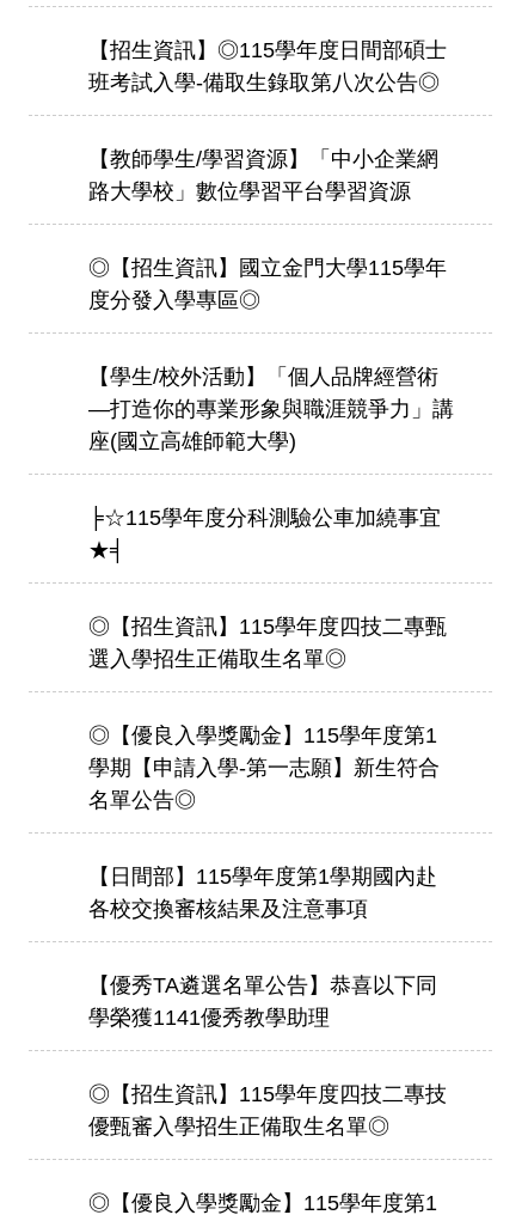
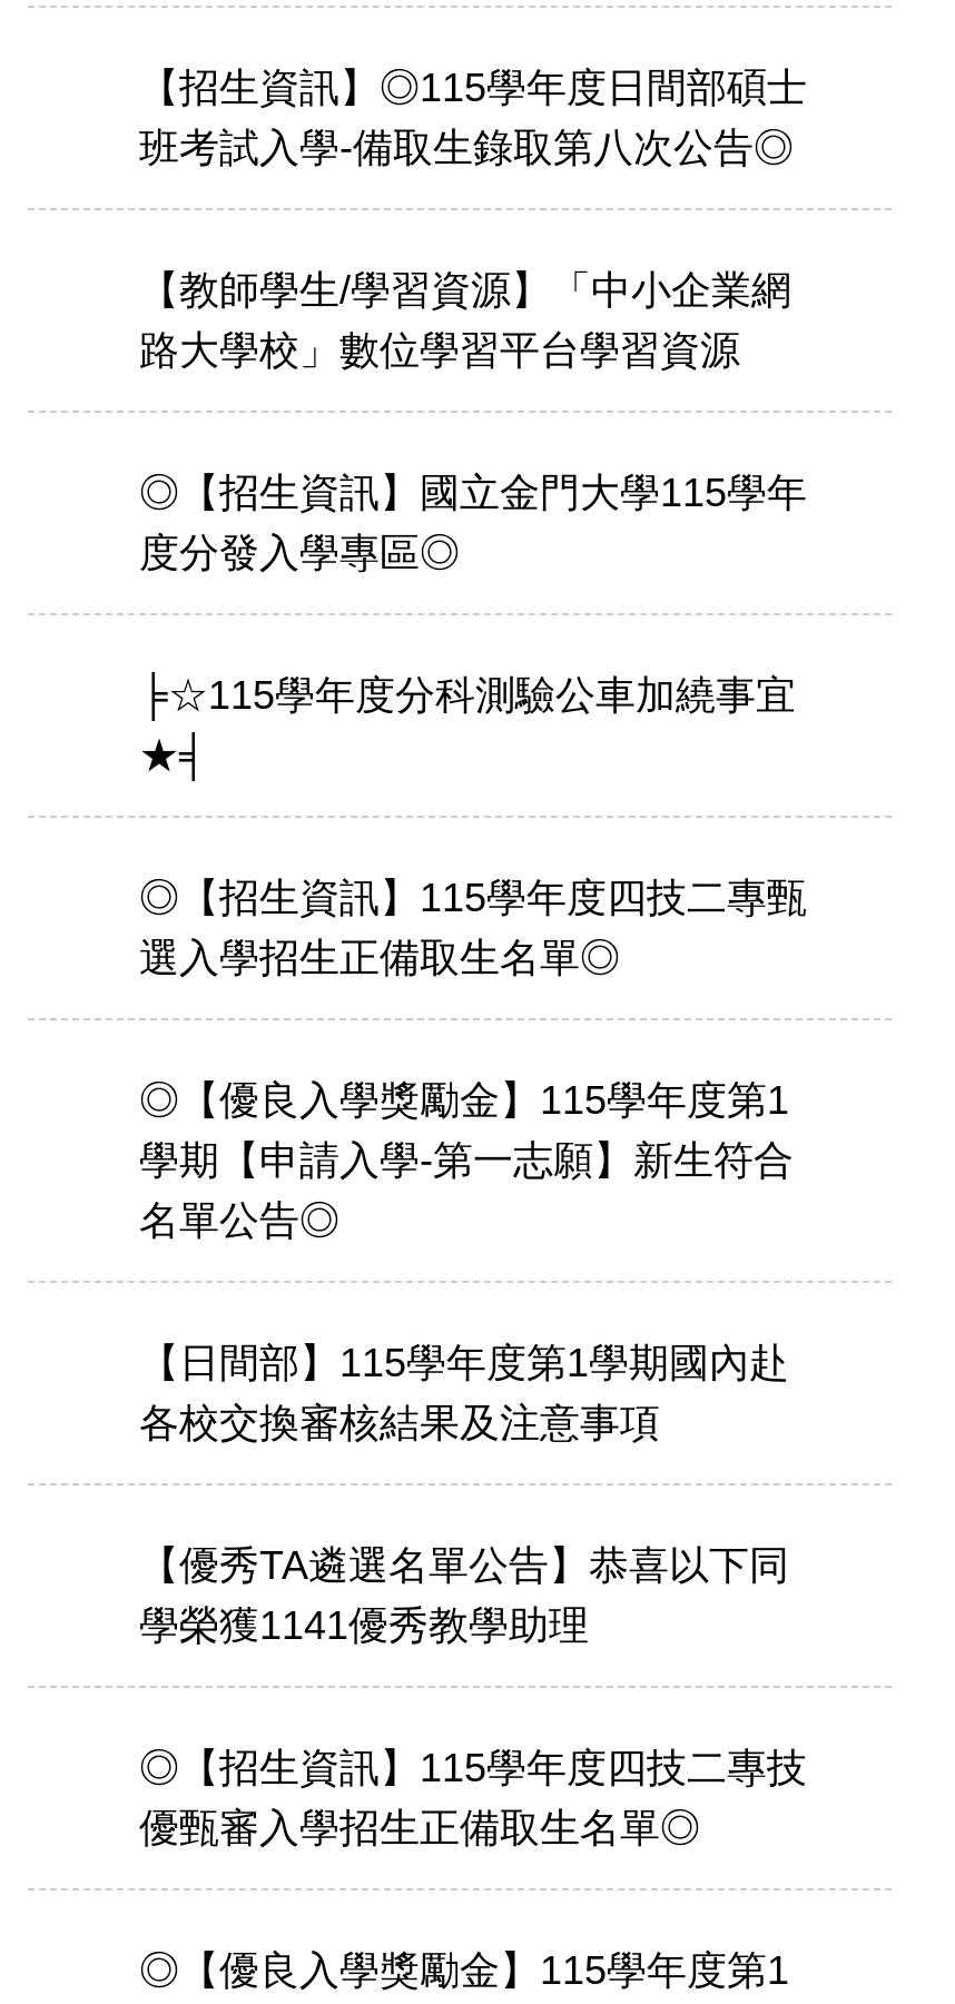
- 【學生/校外活動】「個人品牌經營術
- —打造你的專業形象與職涯競爭力」講
- 座(國立高雄師範大學)
